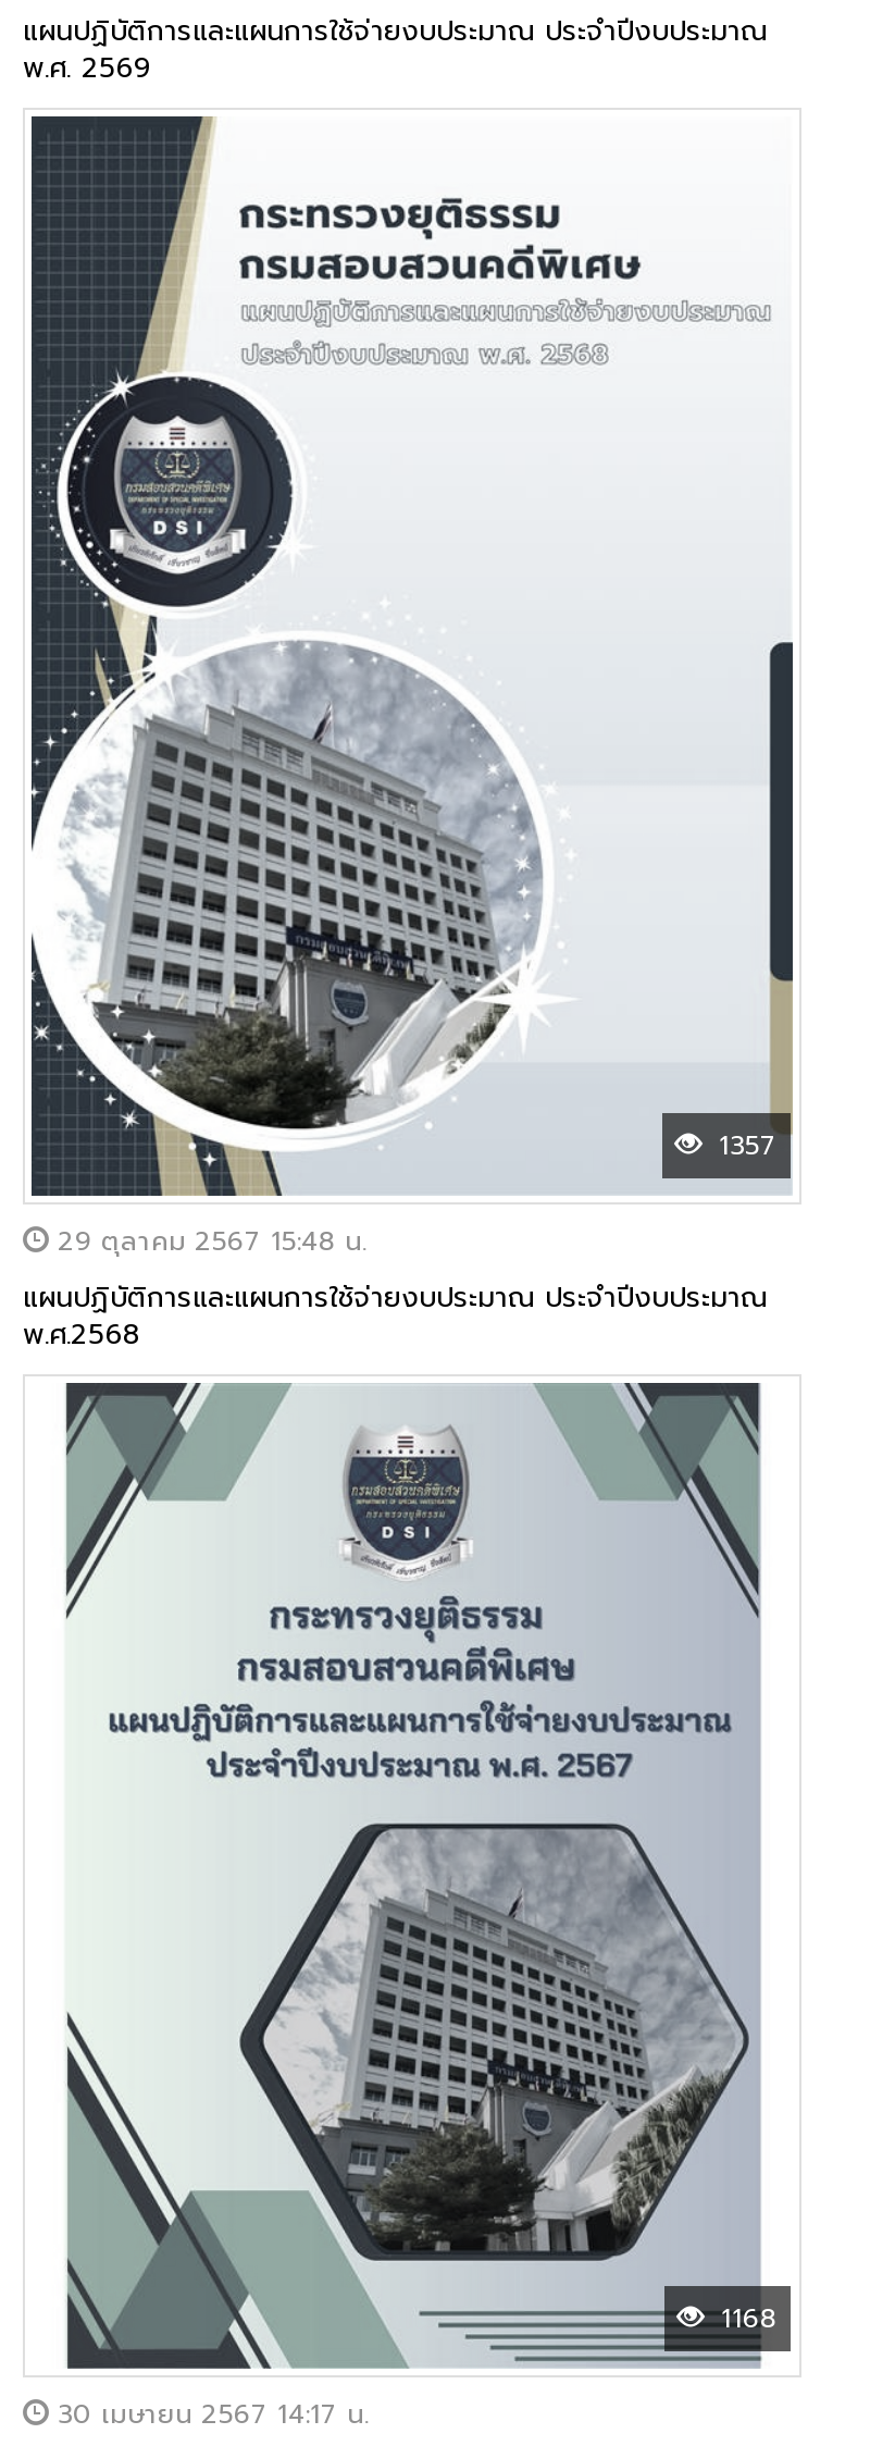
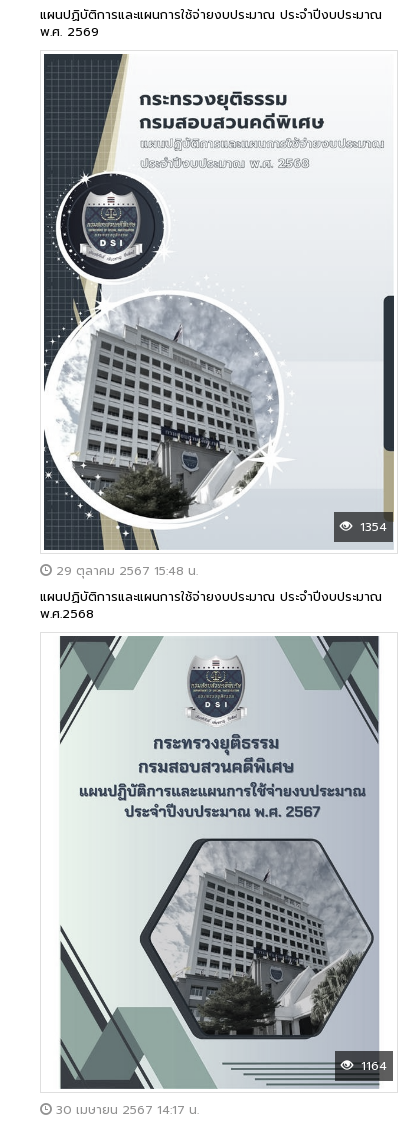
- 1357
+ 1354

- 1168
+ 1164
